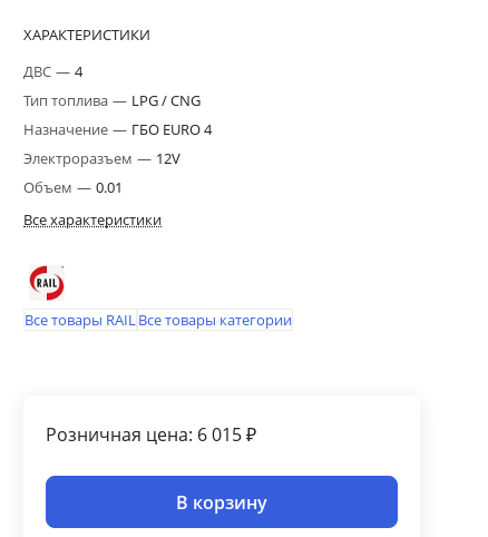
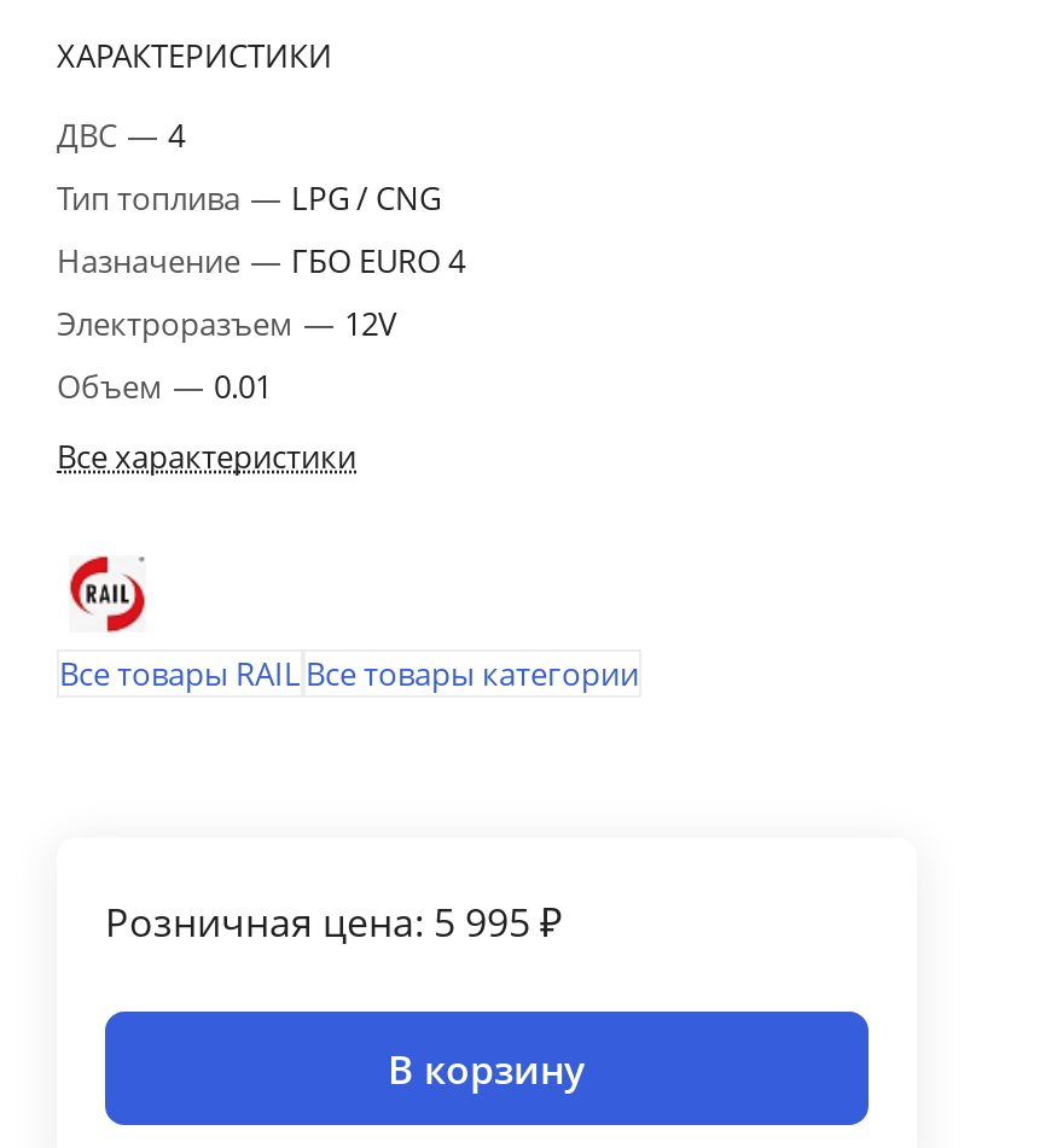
- Розничная цена: 6 015 ₽
+ Розничная цена: 5 995 ₽
